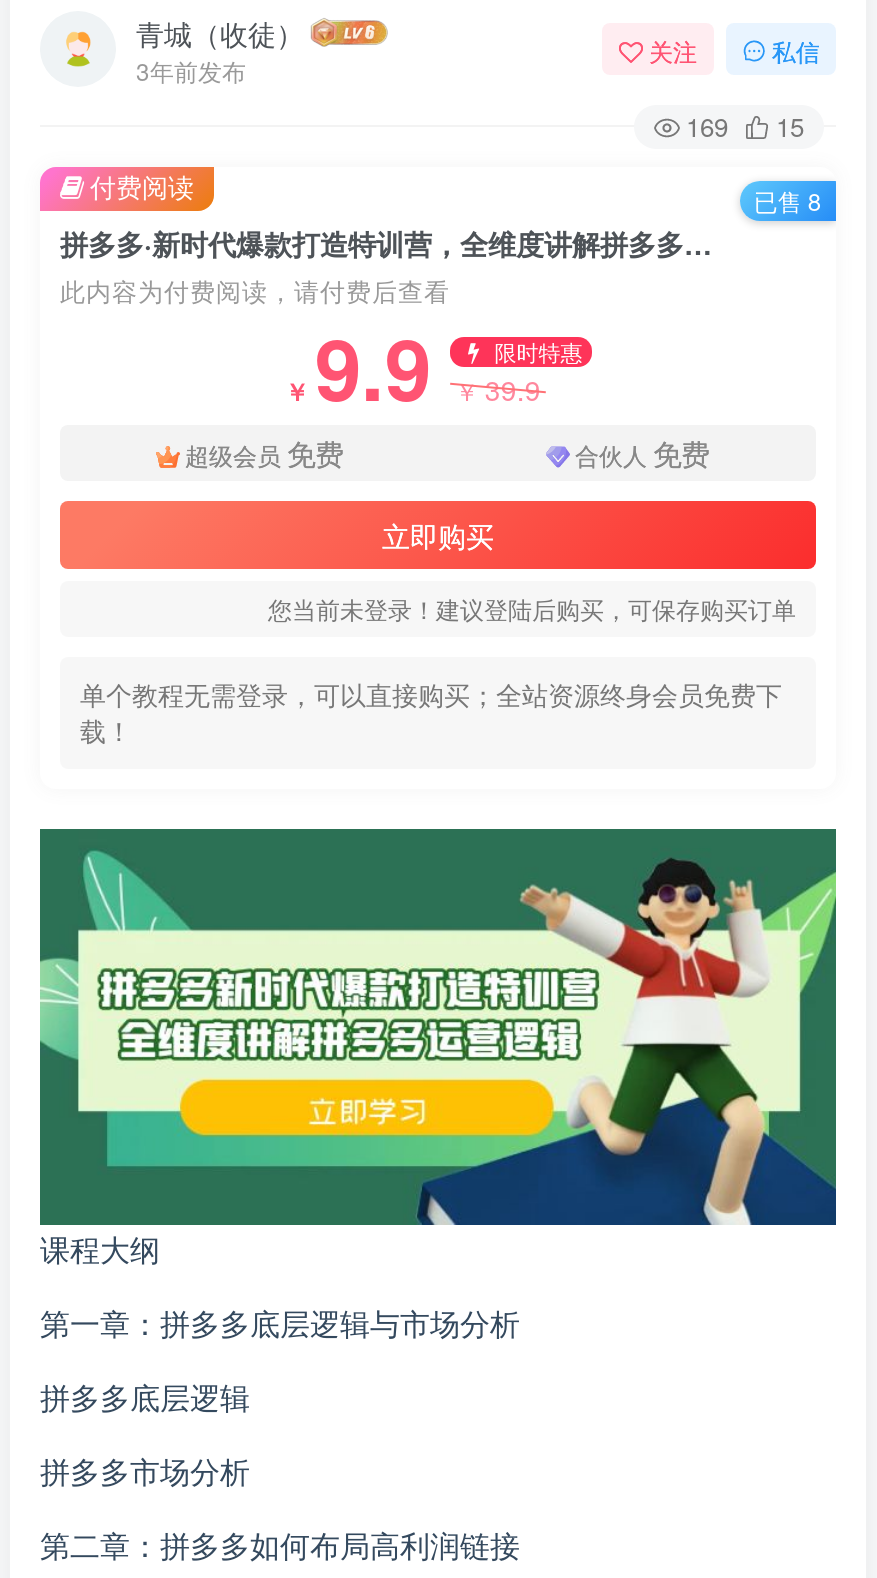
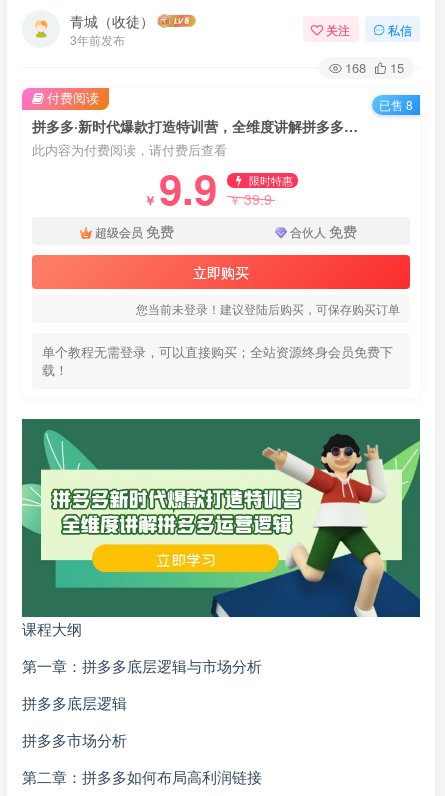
- 169 15
+ 168 15
